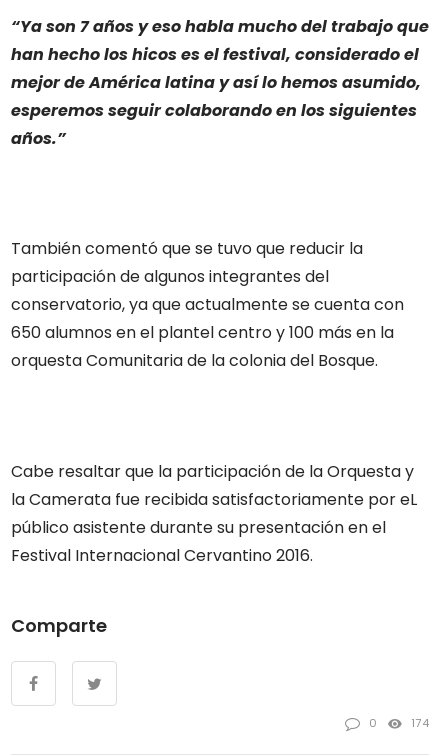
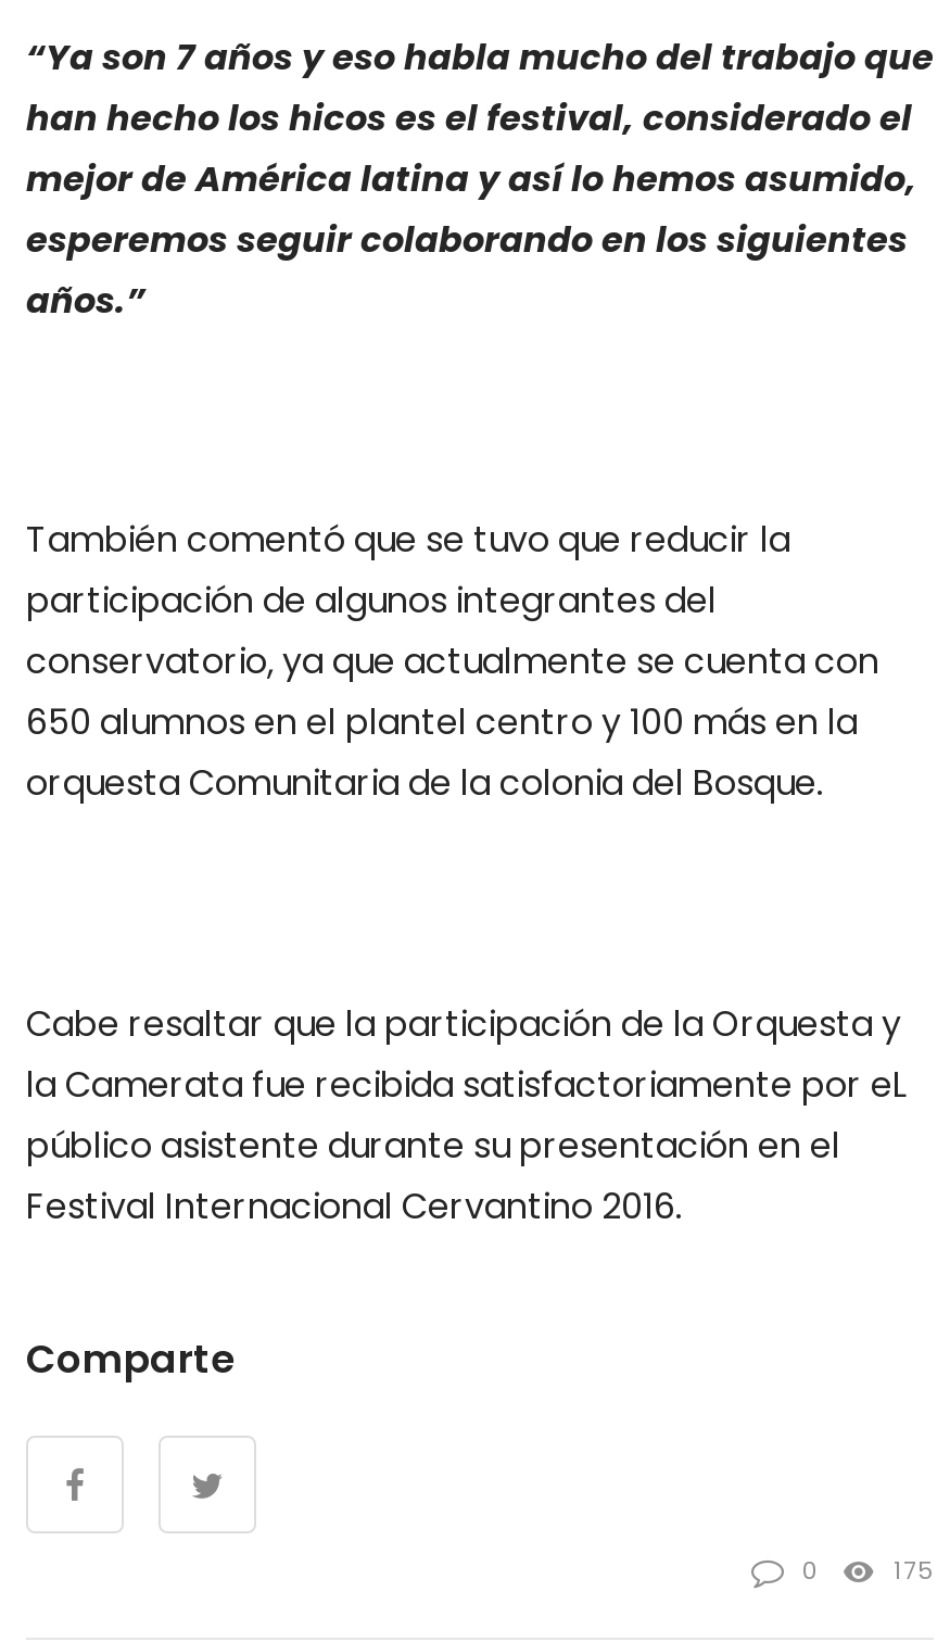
- 174
+ 175
